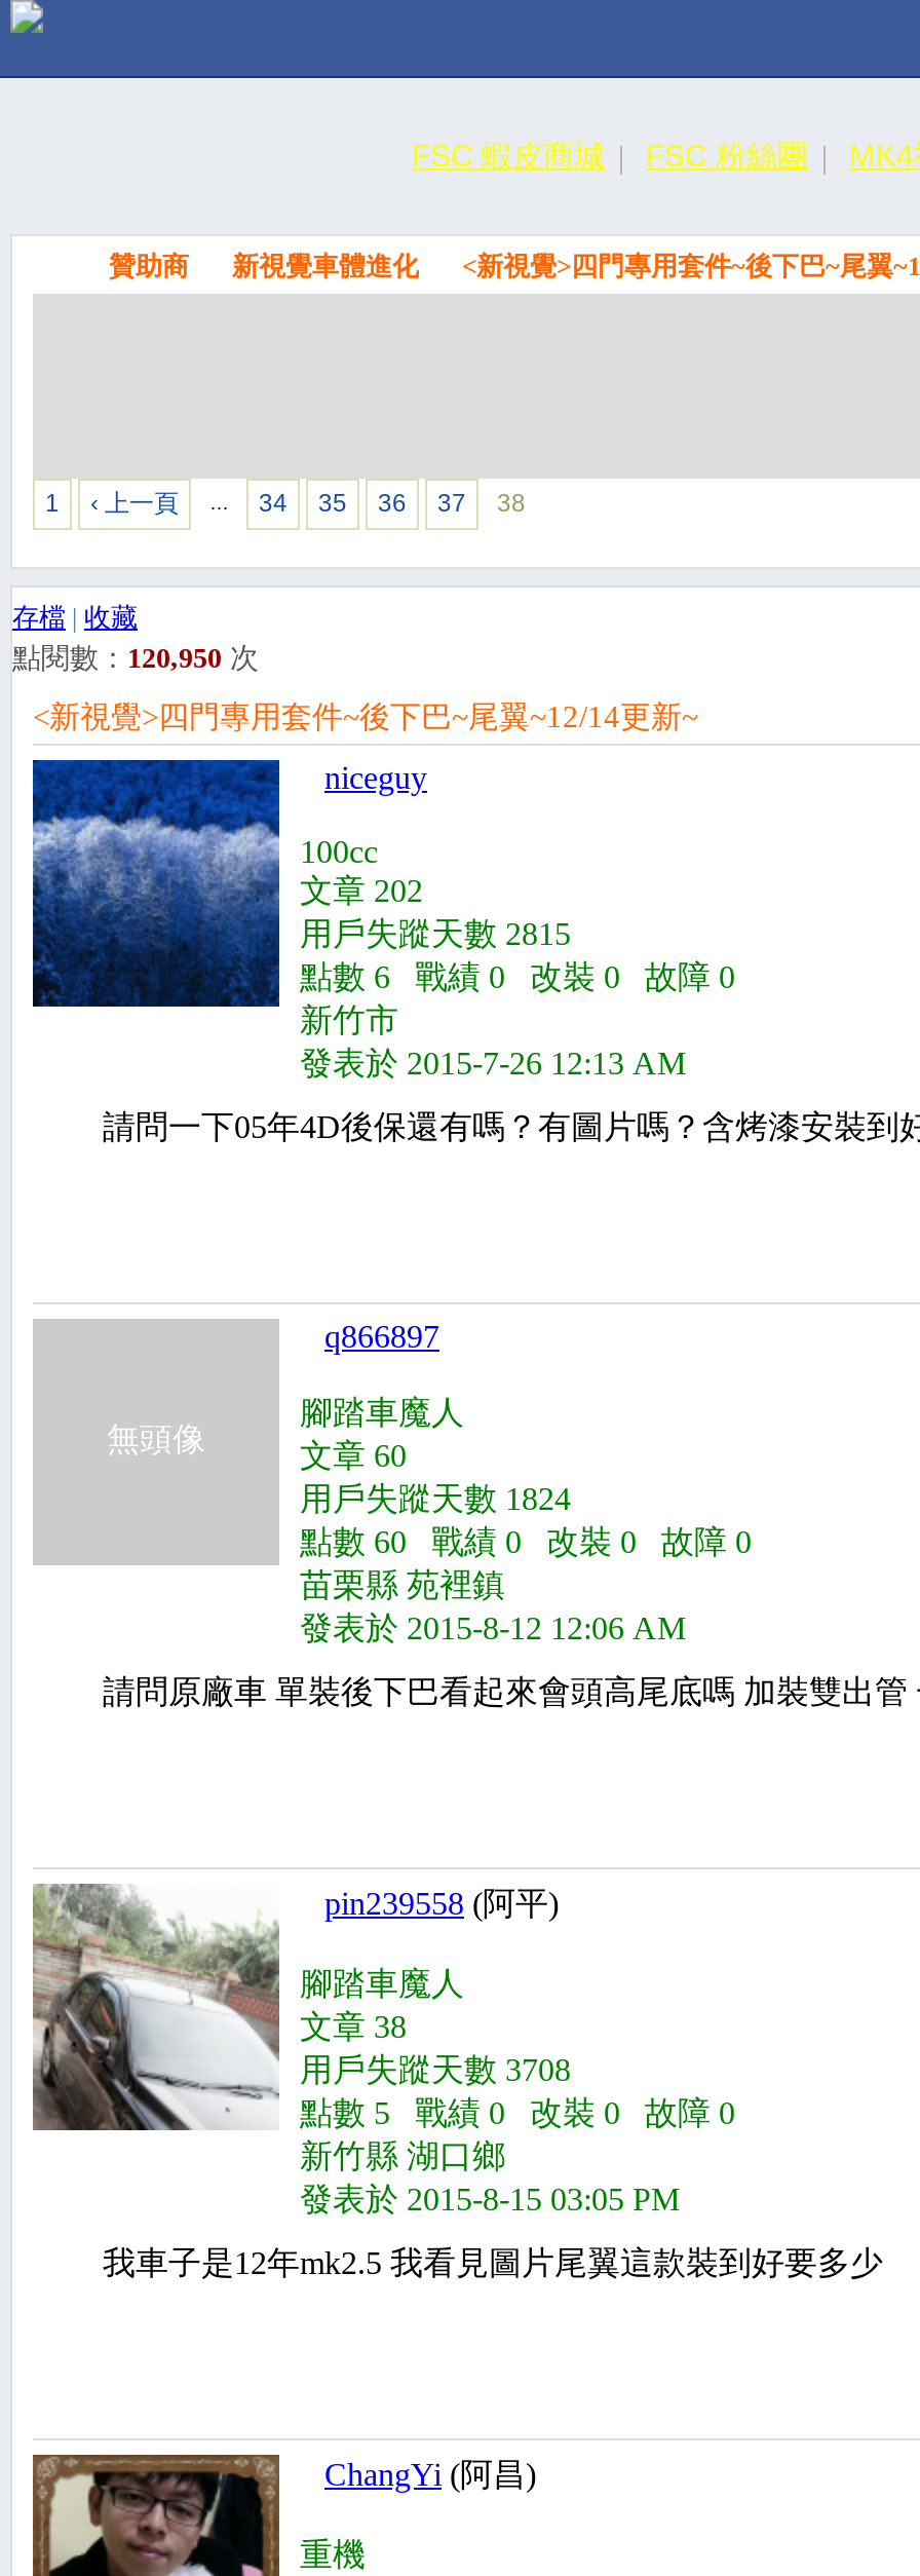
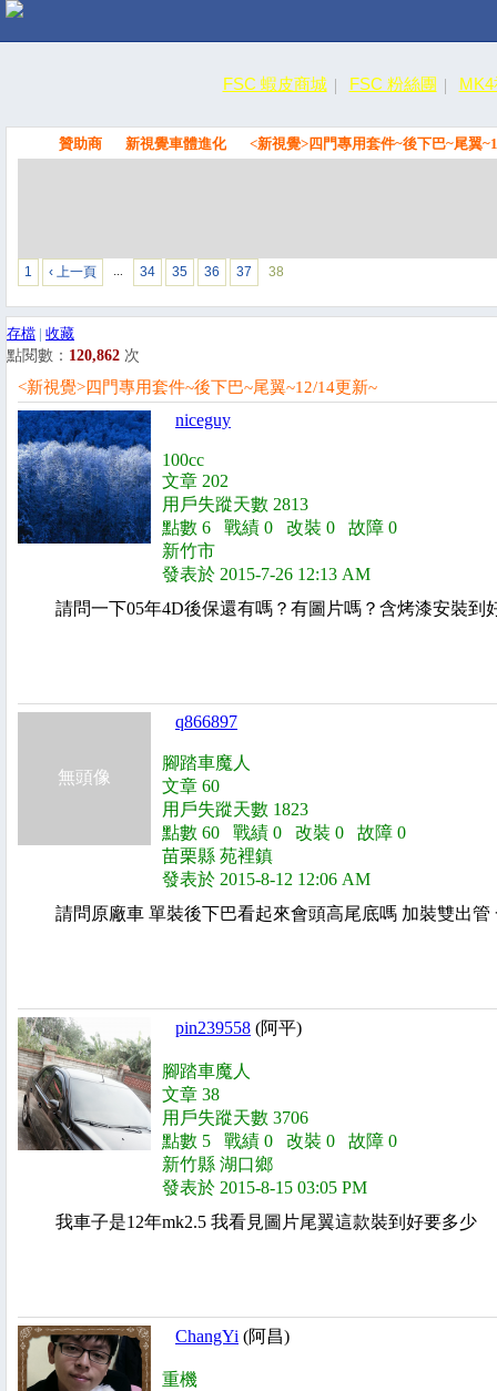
- 點閱數：120,950次
+ 點閱數：120,862次

- 用戶失蹤天數 2815
+ 用戶失蹤天數 2813

- 用戶失蹤天數 1824
+ 用戶失蹤天數 1823

- 用戶失蹤天數 3708
+ 用戶失蹤天數 3706
